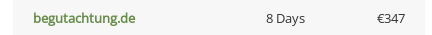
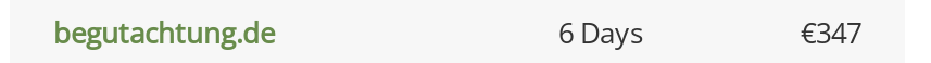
- 8 Days
+ 6 Days
